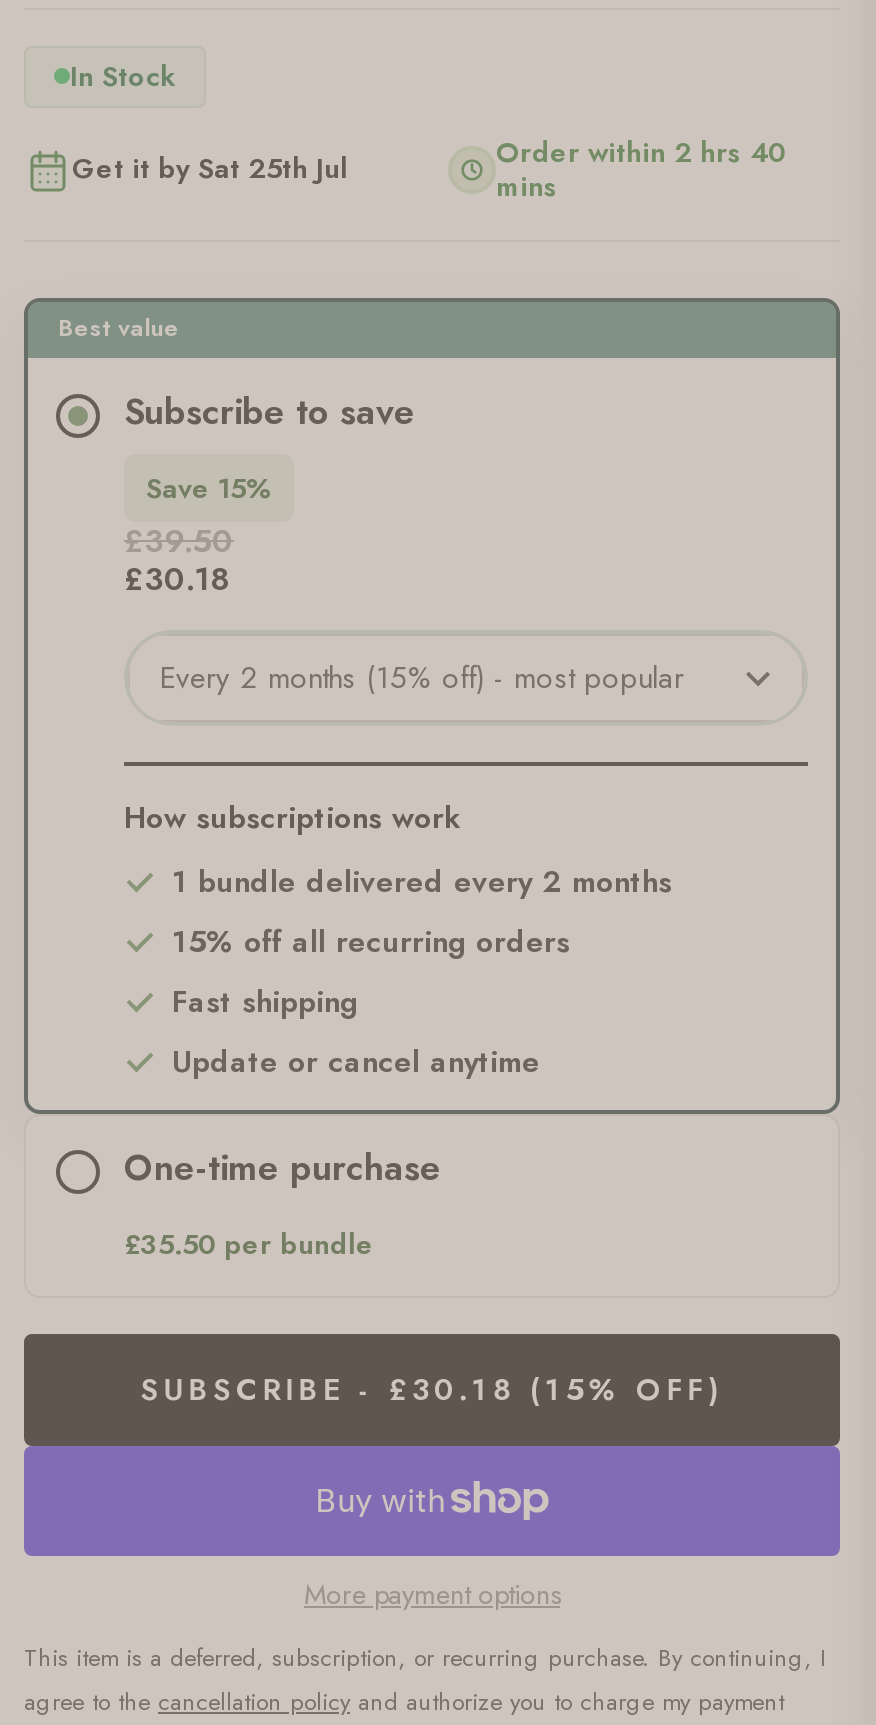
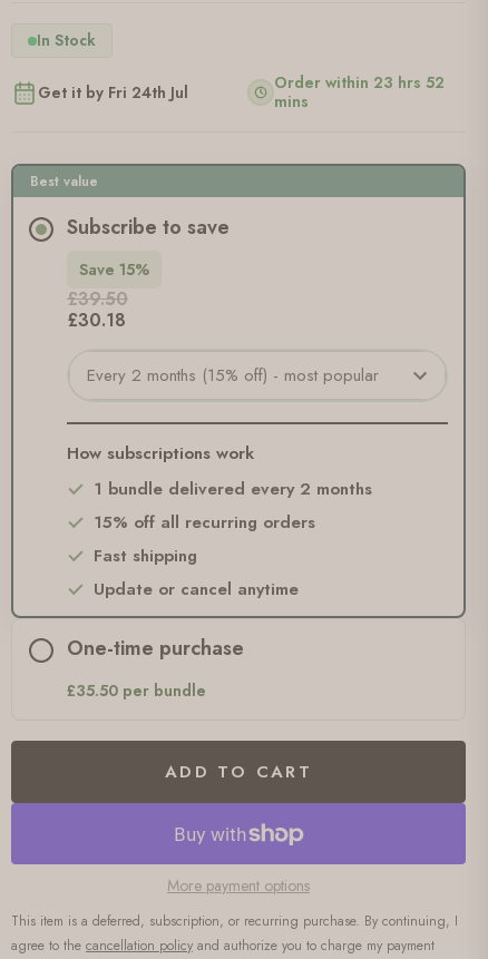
- Order within 2 hrs 40
+ Order within 23 hrs 52

- Get it by Sat 25th Jul
+ Get it by Fri 24th Jul

- SUBSCRIBE - £30.18 (15% OFF)
+ ADD TO CART
